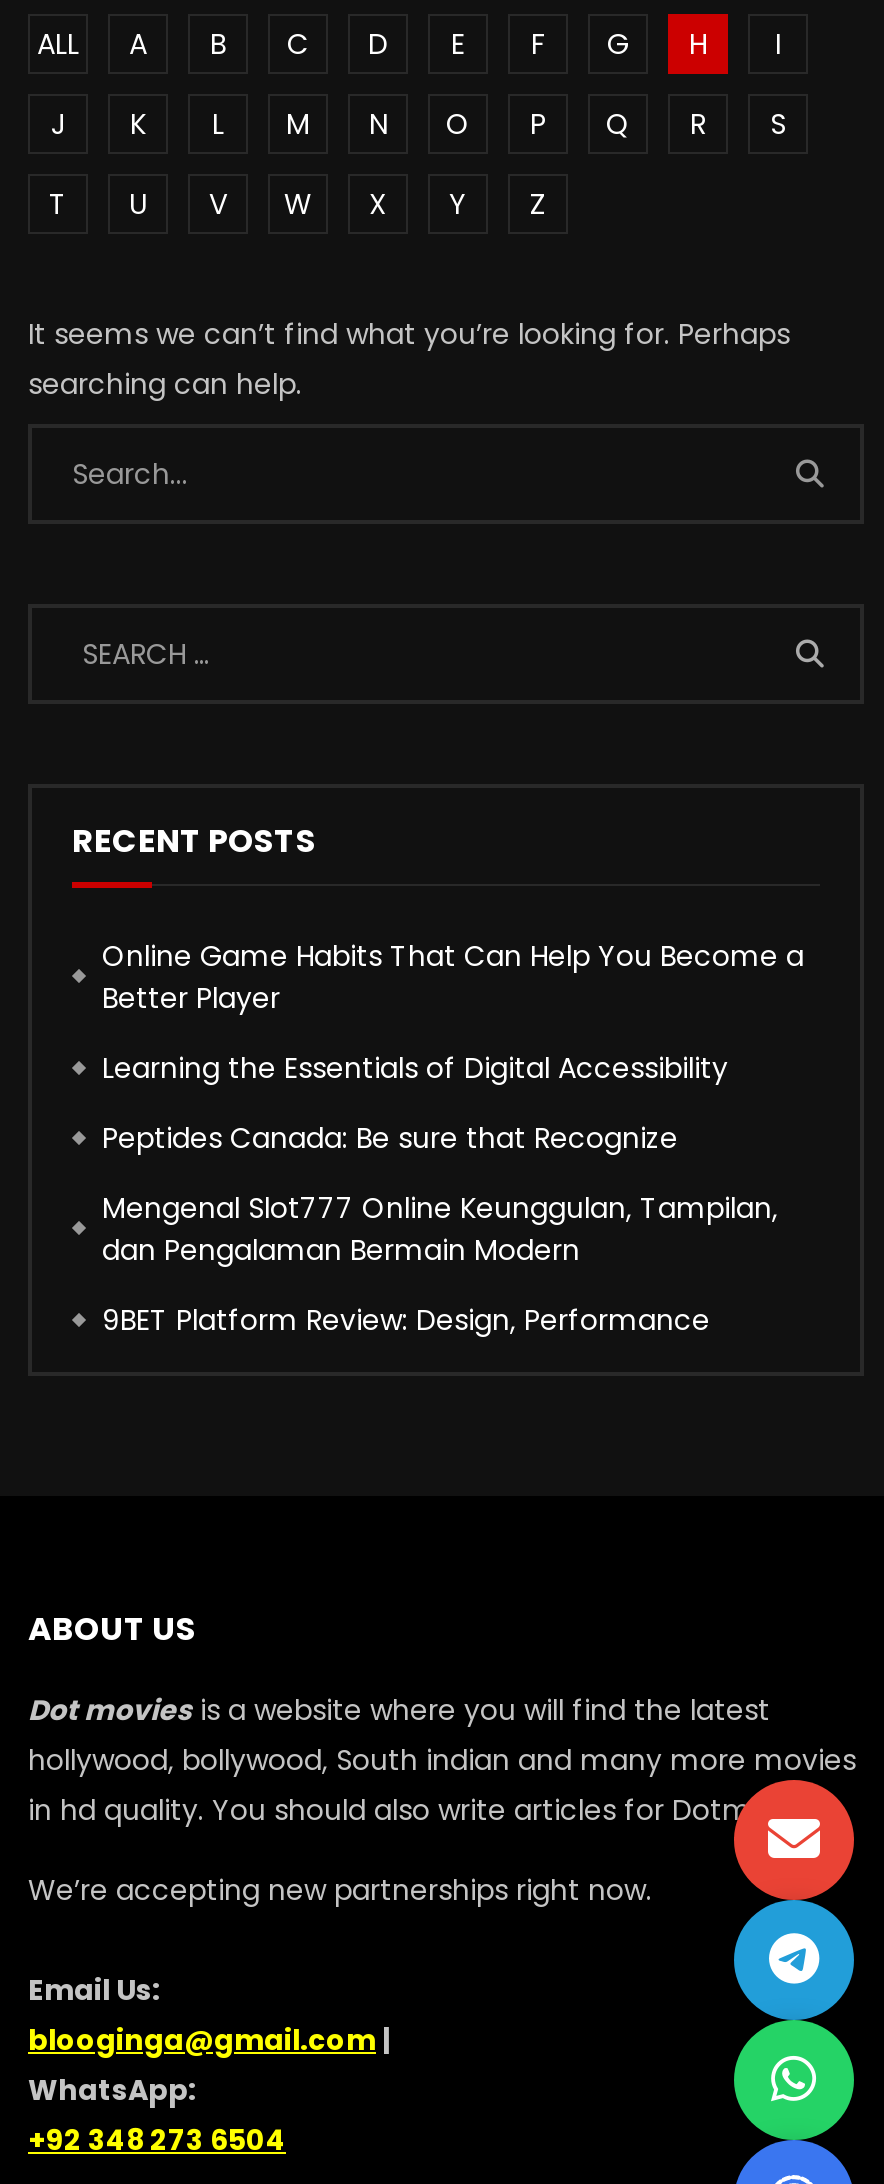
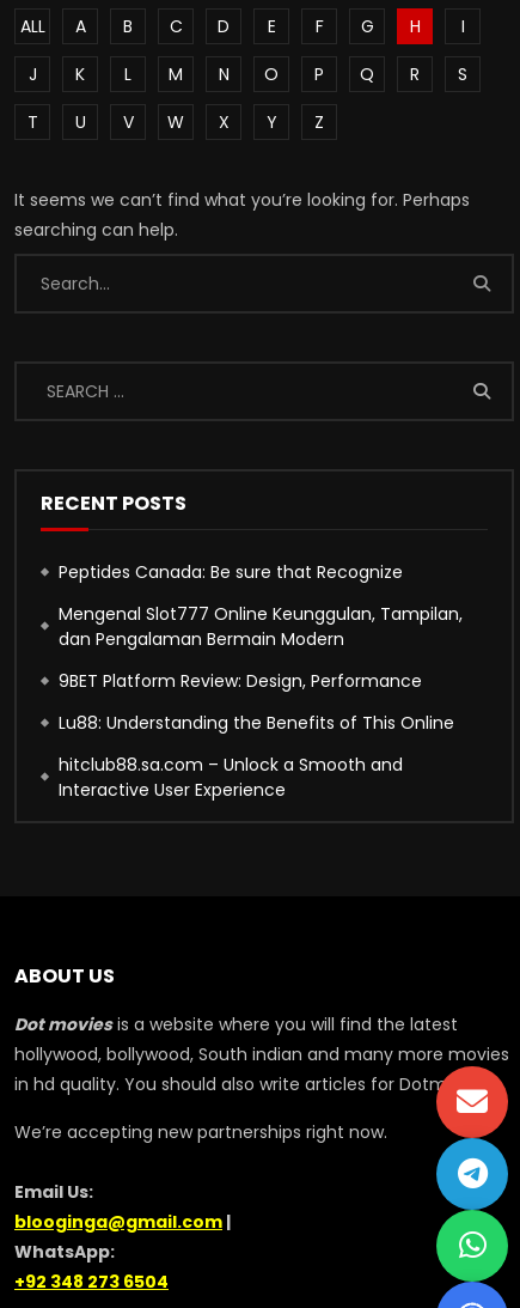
- Online Game Habits That Can Help You Become a
- Better Player
- Learning the Essentials of Digital Accessibility

moved up: Peptides Canada: Be sure that Recognize | Mengenal Slot777 Online Keunggulan, Tampilan, | dan Pengalaman Bermain Modern | 9BET Platform Review: Design, Performance

+ Lu88: Understanding the Benefits of This Online
+ hitclub88.sa.com – Unlock a Smooth and
+ Interactive User Experience
